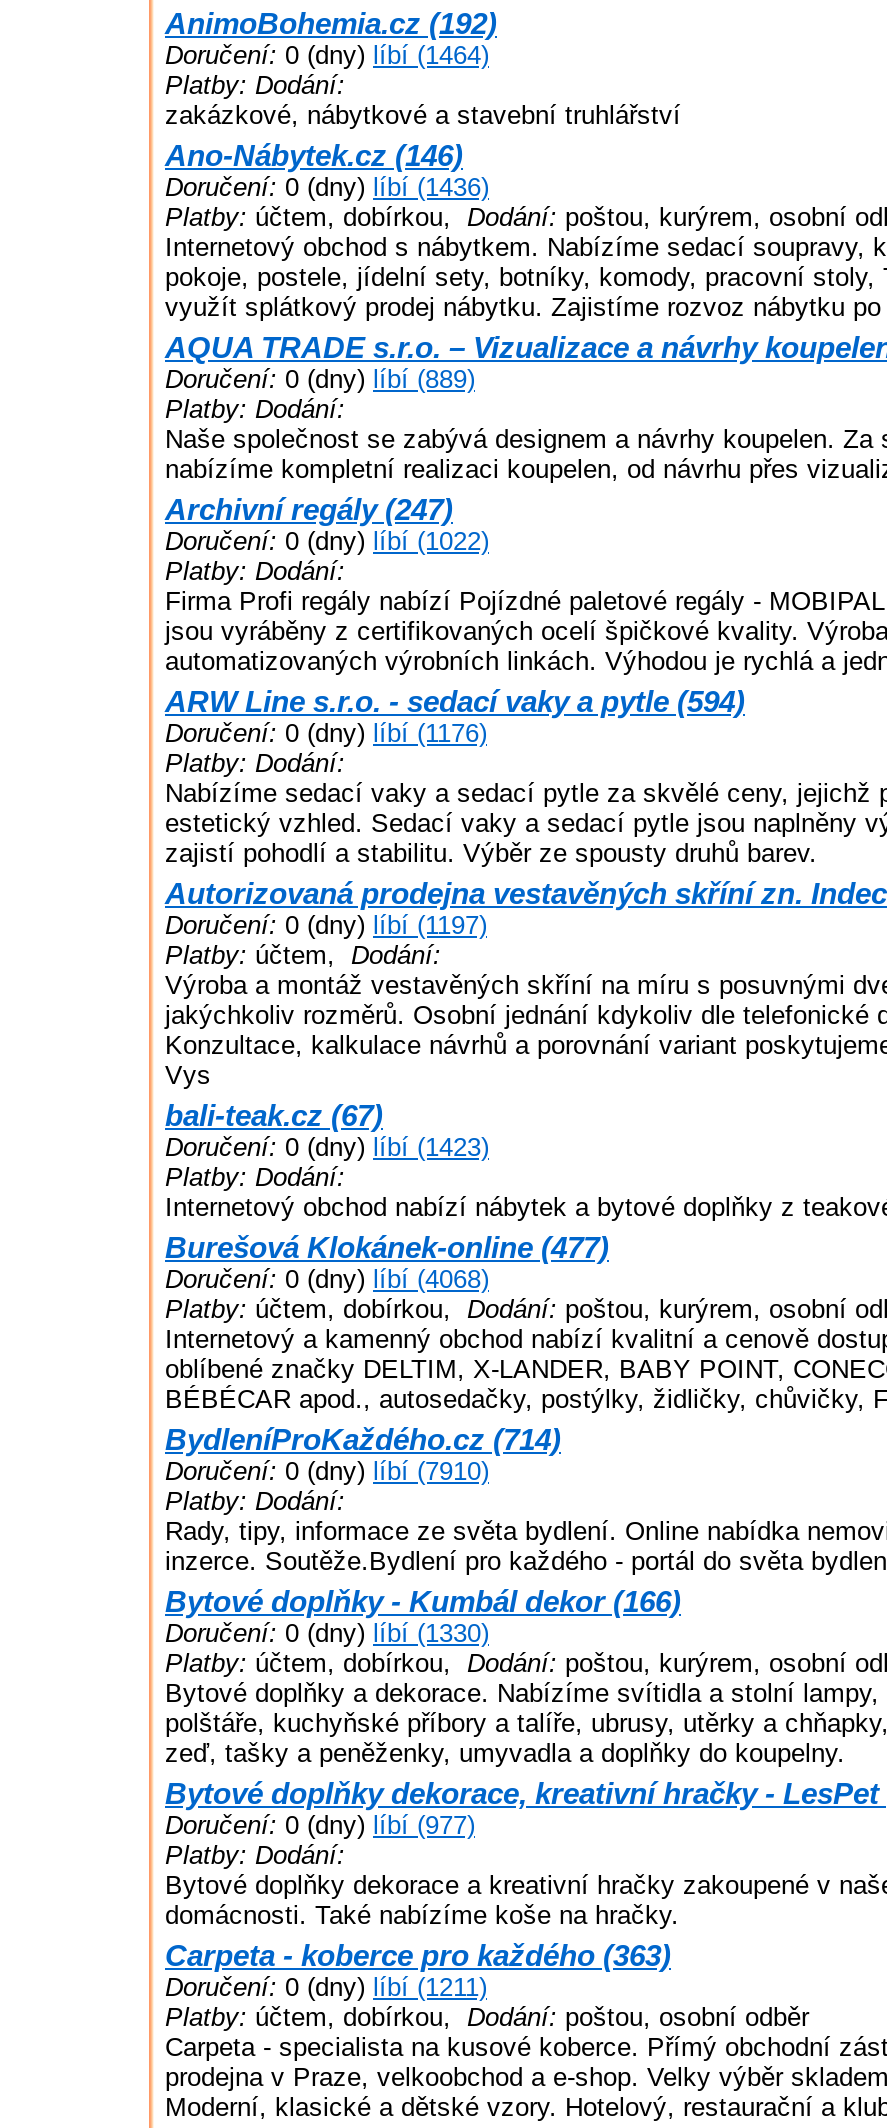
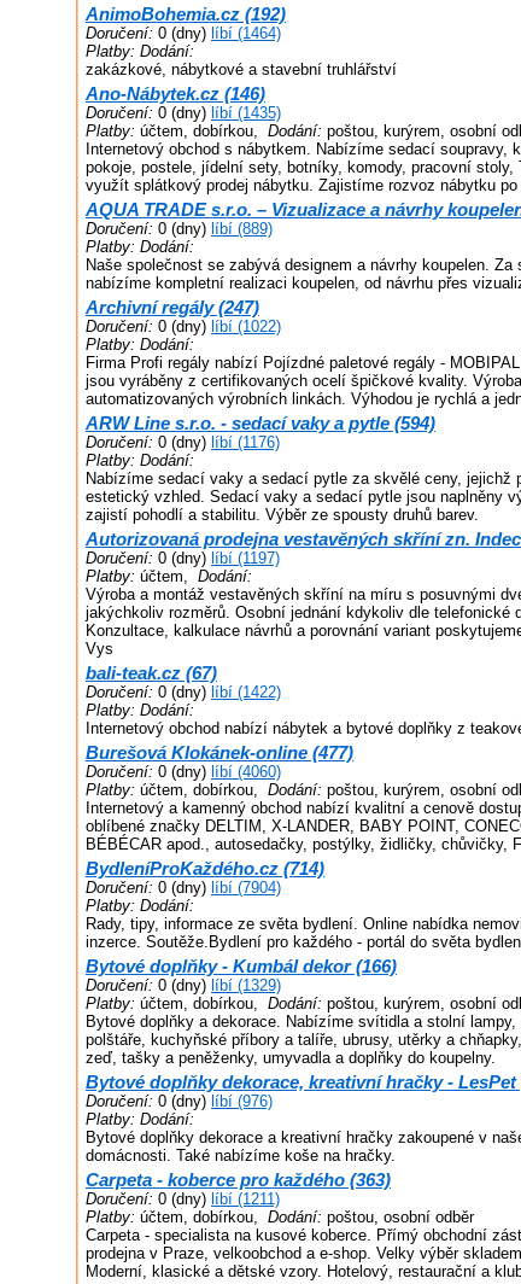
- Doručení: 0 (dny) líbí (1436)
+ Doručení: 0 (dny) líbí (1435)

- Doručení: 0 (dny) líbí (1423)
+ Doručení: 0 (dny) líbí (1422)

- Doručení: 0 (dny) líbí (4068)
+ Doručení: 0 (dny) líbí (4060)

- Doručení: 0 (dny) líbí (7910)
+ Doručení: 0 (dny) líbí (7904)

- Doručení: 0 (dny)líbí (1330)
+ Doručení: 0 (dny)líbí (1329)

- Doručení: 0 (dny)líbí (977)
+ Doručení: 0 (dny)líbí (976)
